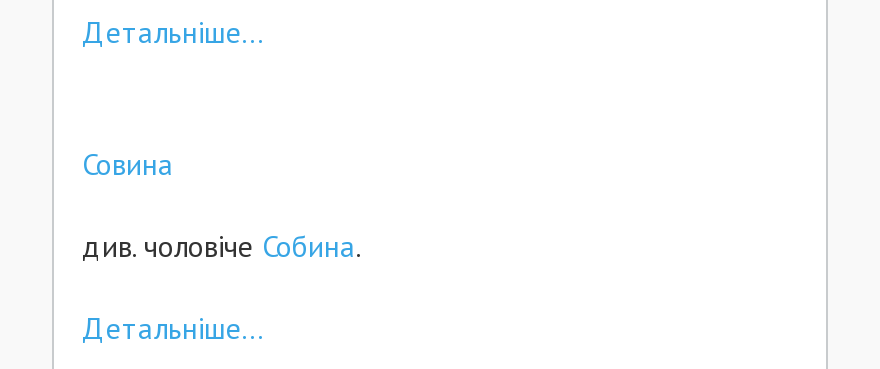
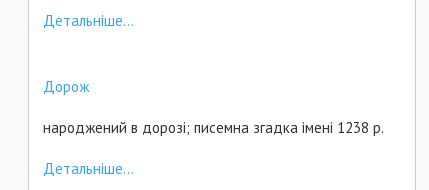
- Совина
+ Дорож

- див. чоловіче Собина.
+ народжений в дорозі; писемна згадка імені 1238 p.
